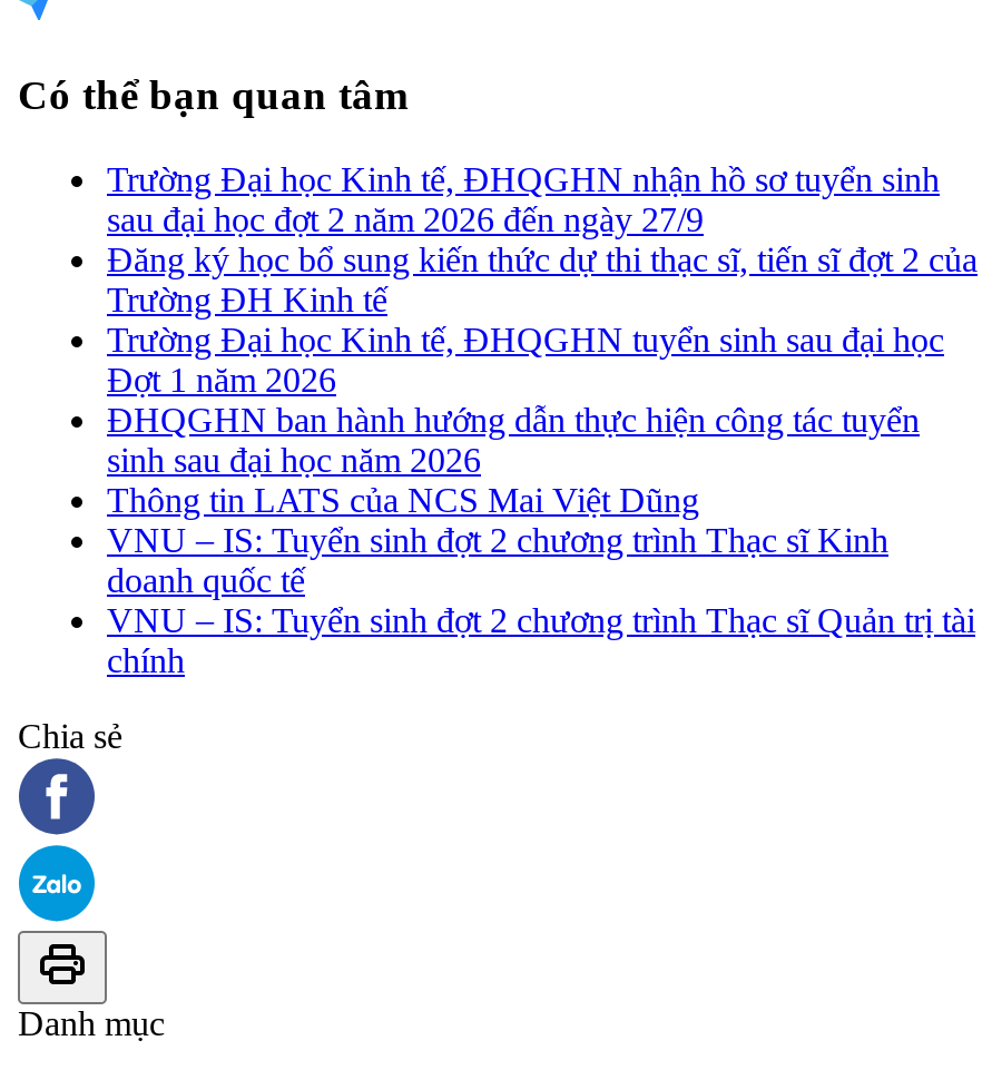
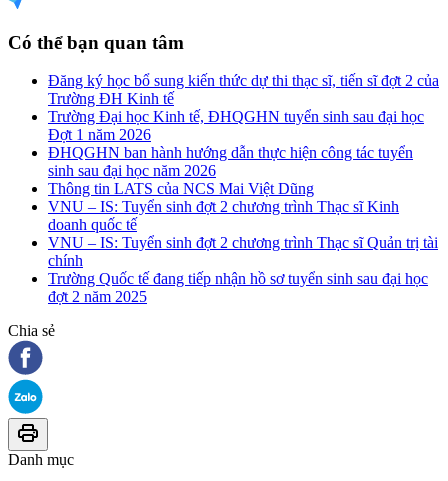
- Trường Đại học Kinh tế, ĐHQGHN nhận hồ sơ tuyển sinh
- sau đại học đợt 2 năm 2026 đến ngày 27/9

moved up: Đăng ký học bổ sung kiến thức dự thi thạc sĩ, tiến sĩ đợt 2 của | Trường ĐH Kinh tế | Trường Đại học Kinh tế, ĐHQGHN tuyển sinh sau đại học | ... | VNU – IS: Tuyển sinh đợt 2 chương trình Thạc sĩ Quản trị tài | chính

+ Trường Quốc tế đang tiếp nhận hồ sơ tuyển sinh sau đại học
+ đợt 2 năm 2025
